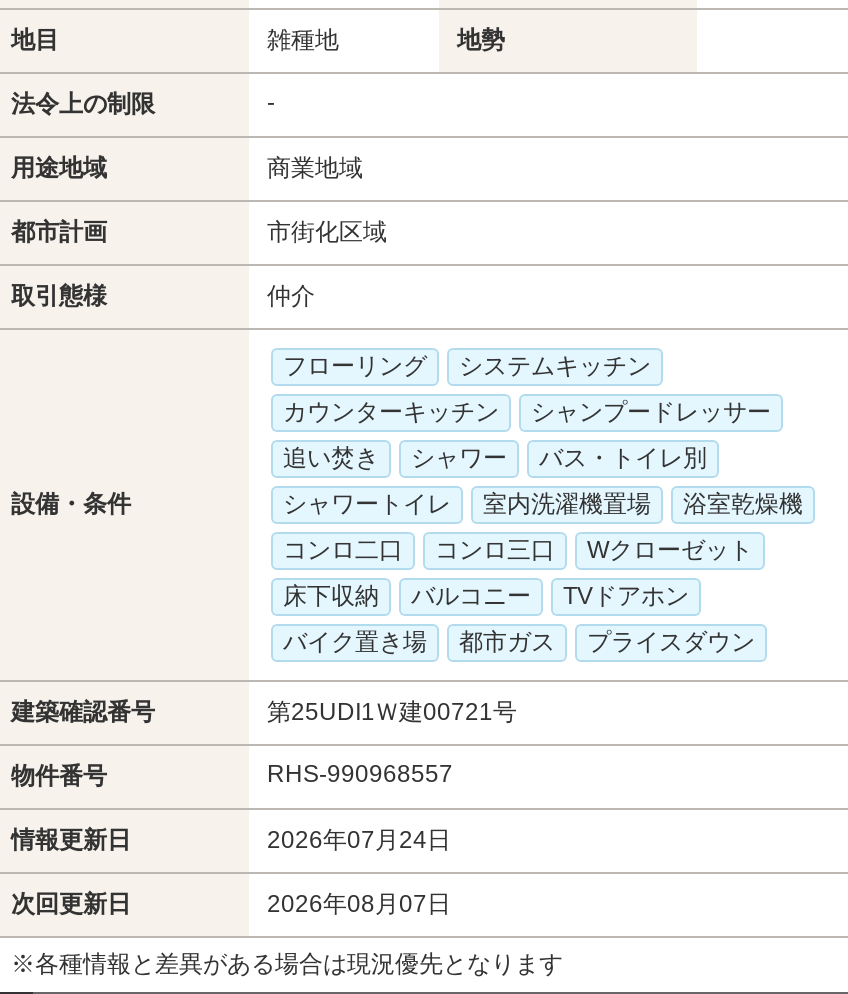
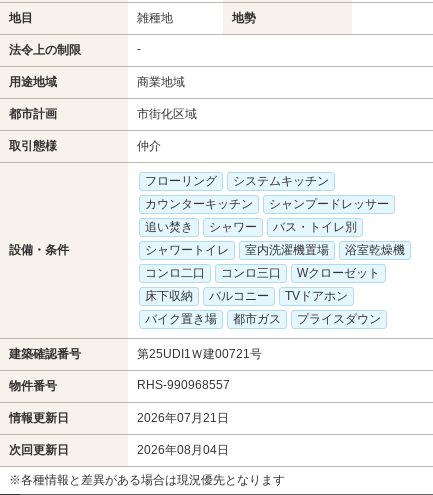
- 2026年07月24日
+ 2026年07月21日

- 2026年08月07日
+ 2026年08月04日
